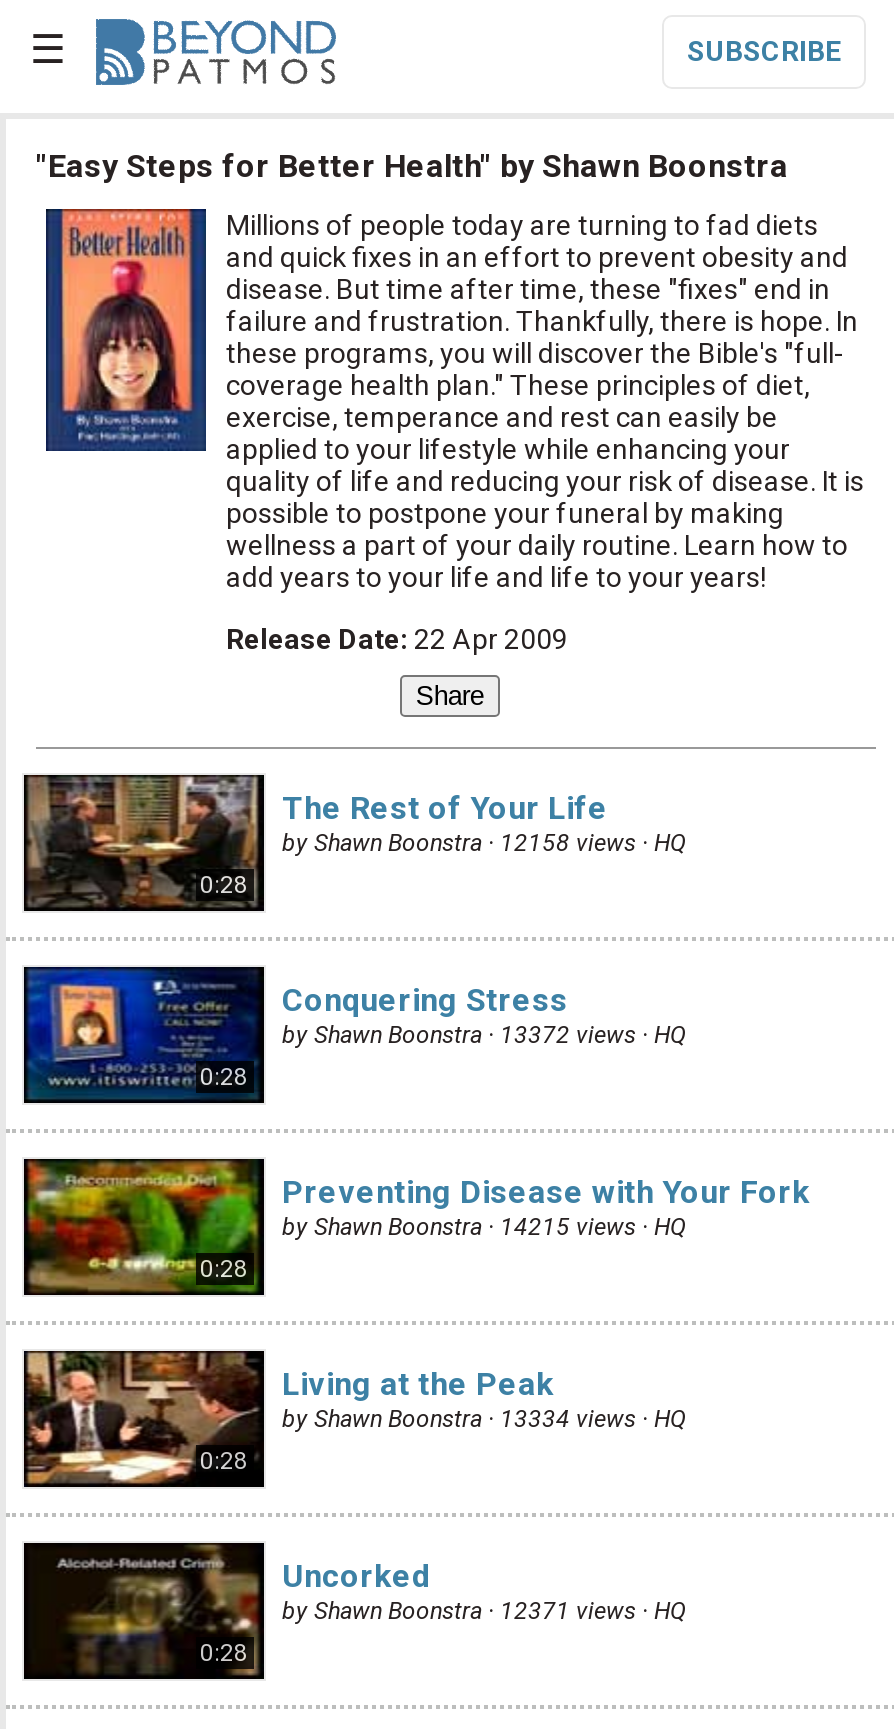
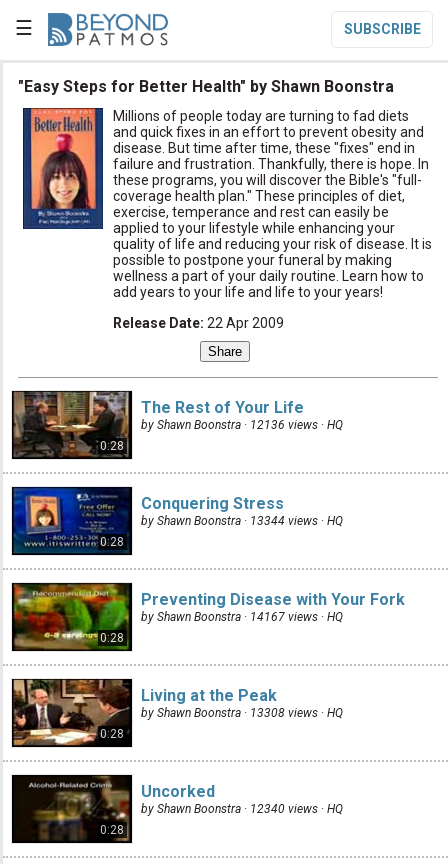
- by Shawn Boonstra · 12158 views · HQ
+ by Shawn Boonstra · 12136 views · HQ

- by Shawn Boonstra · 13372 views · HQ
+ by Shawn Boonstra · 13344 views · HQ

- by Shawn Boonstra · 14215 views · HQ
+ by Shawn Boonstra · 14167 views · HQ

- by Shawn Boonstra · 13334 views · HQ
+ by Shawn Boonstra · 13308 views · HQ

- by Shawn Boonstra · 12371 views · HQ
+ by Shawn Boonstra · 12340 views · HQ
